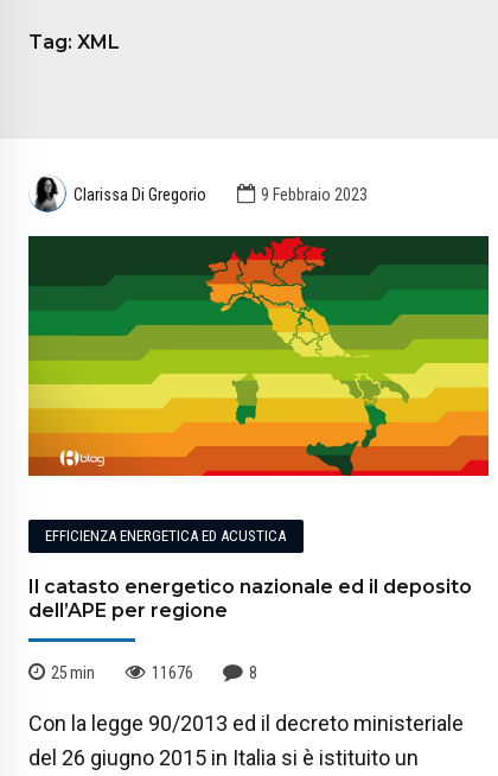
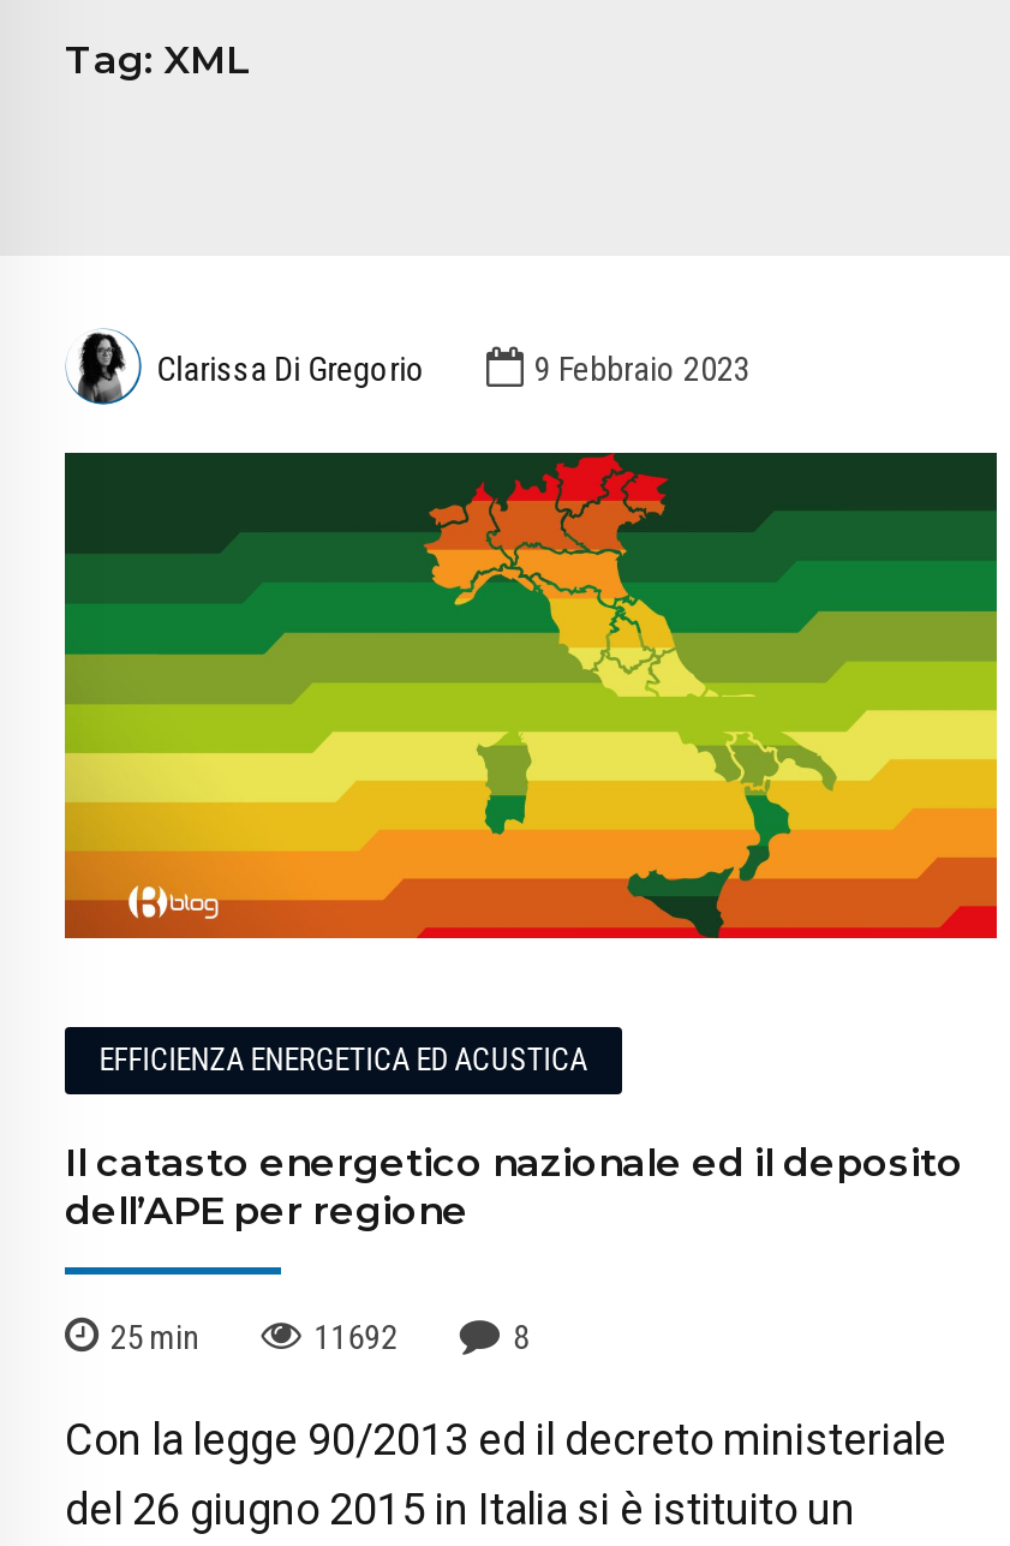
- 11676
+ 11692
